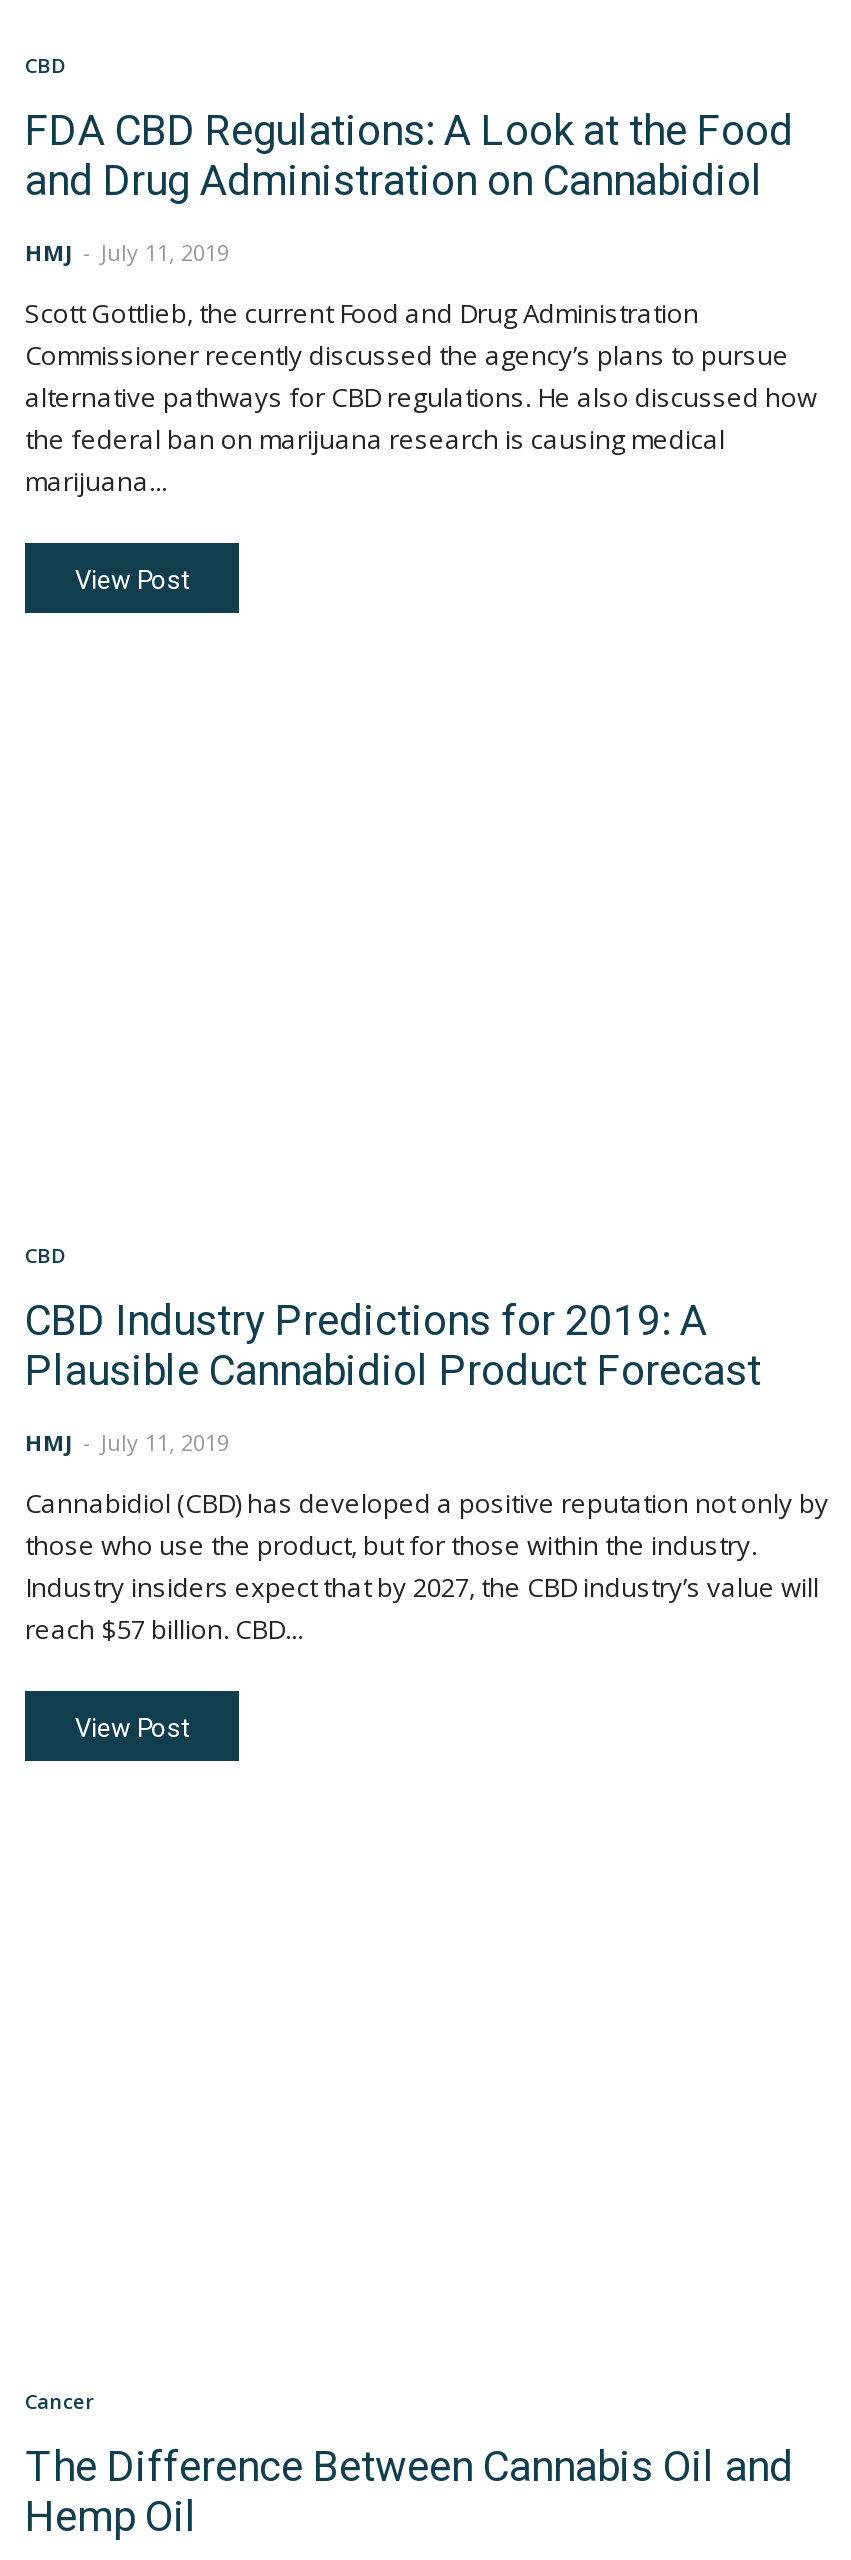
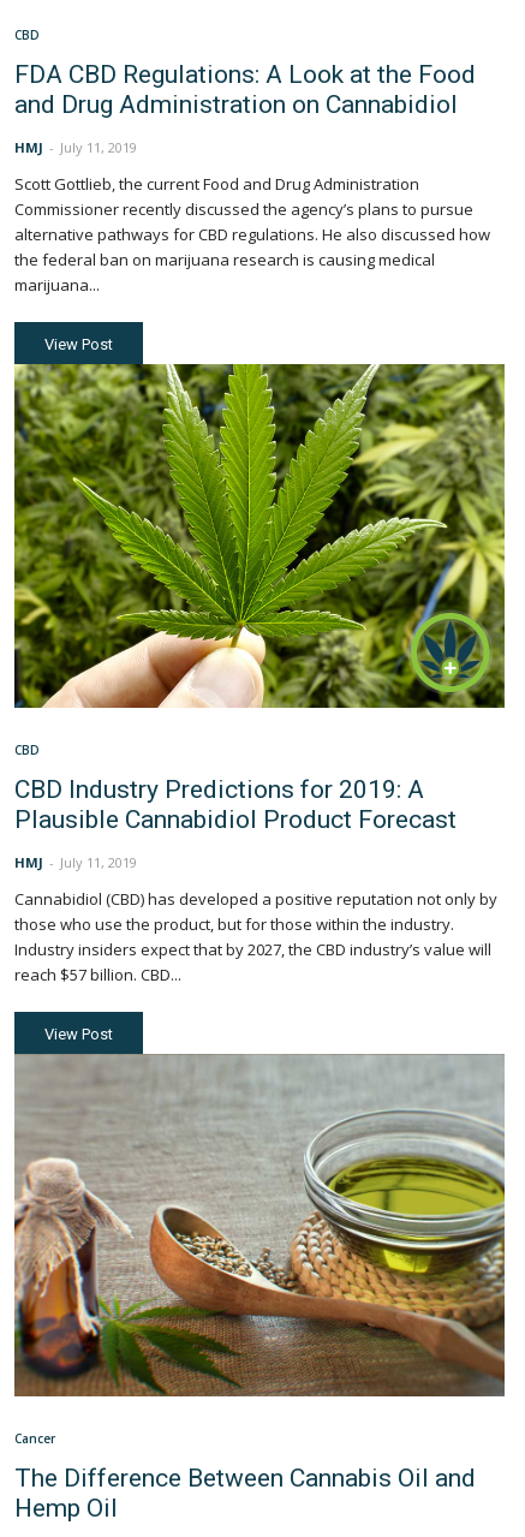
+ [image]

+ [image]
